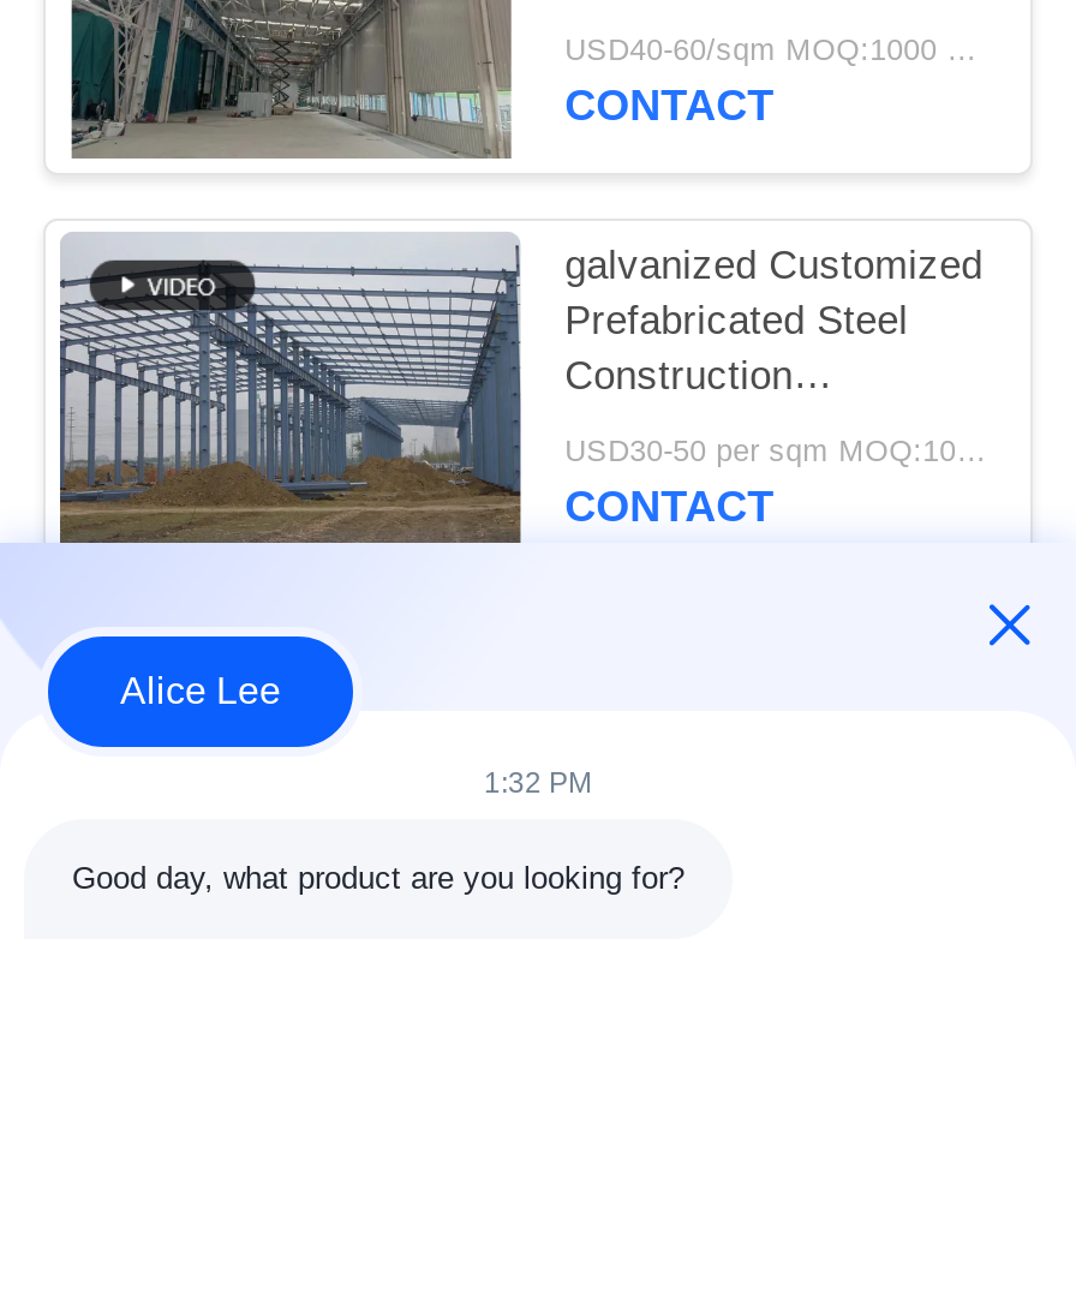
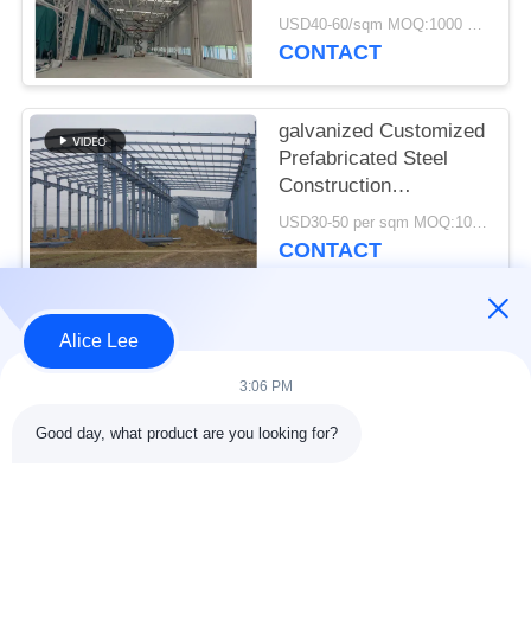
- 1:32 PM
+ 3:06 PM
